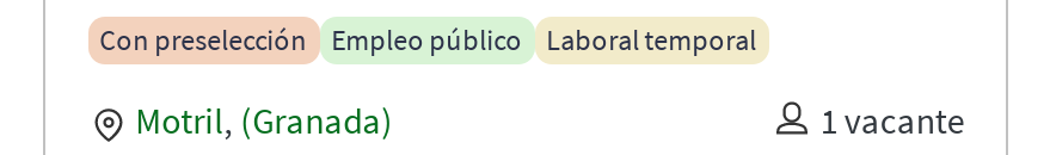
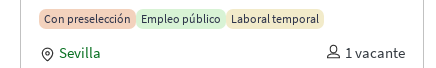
- Motril, (Granada)
+ Sevilla
